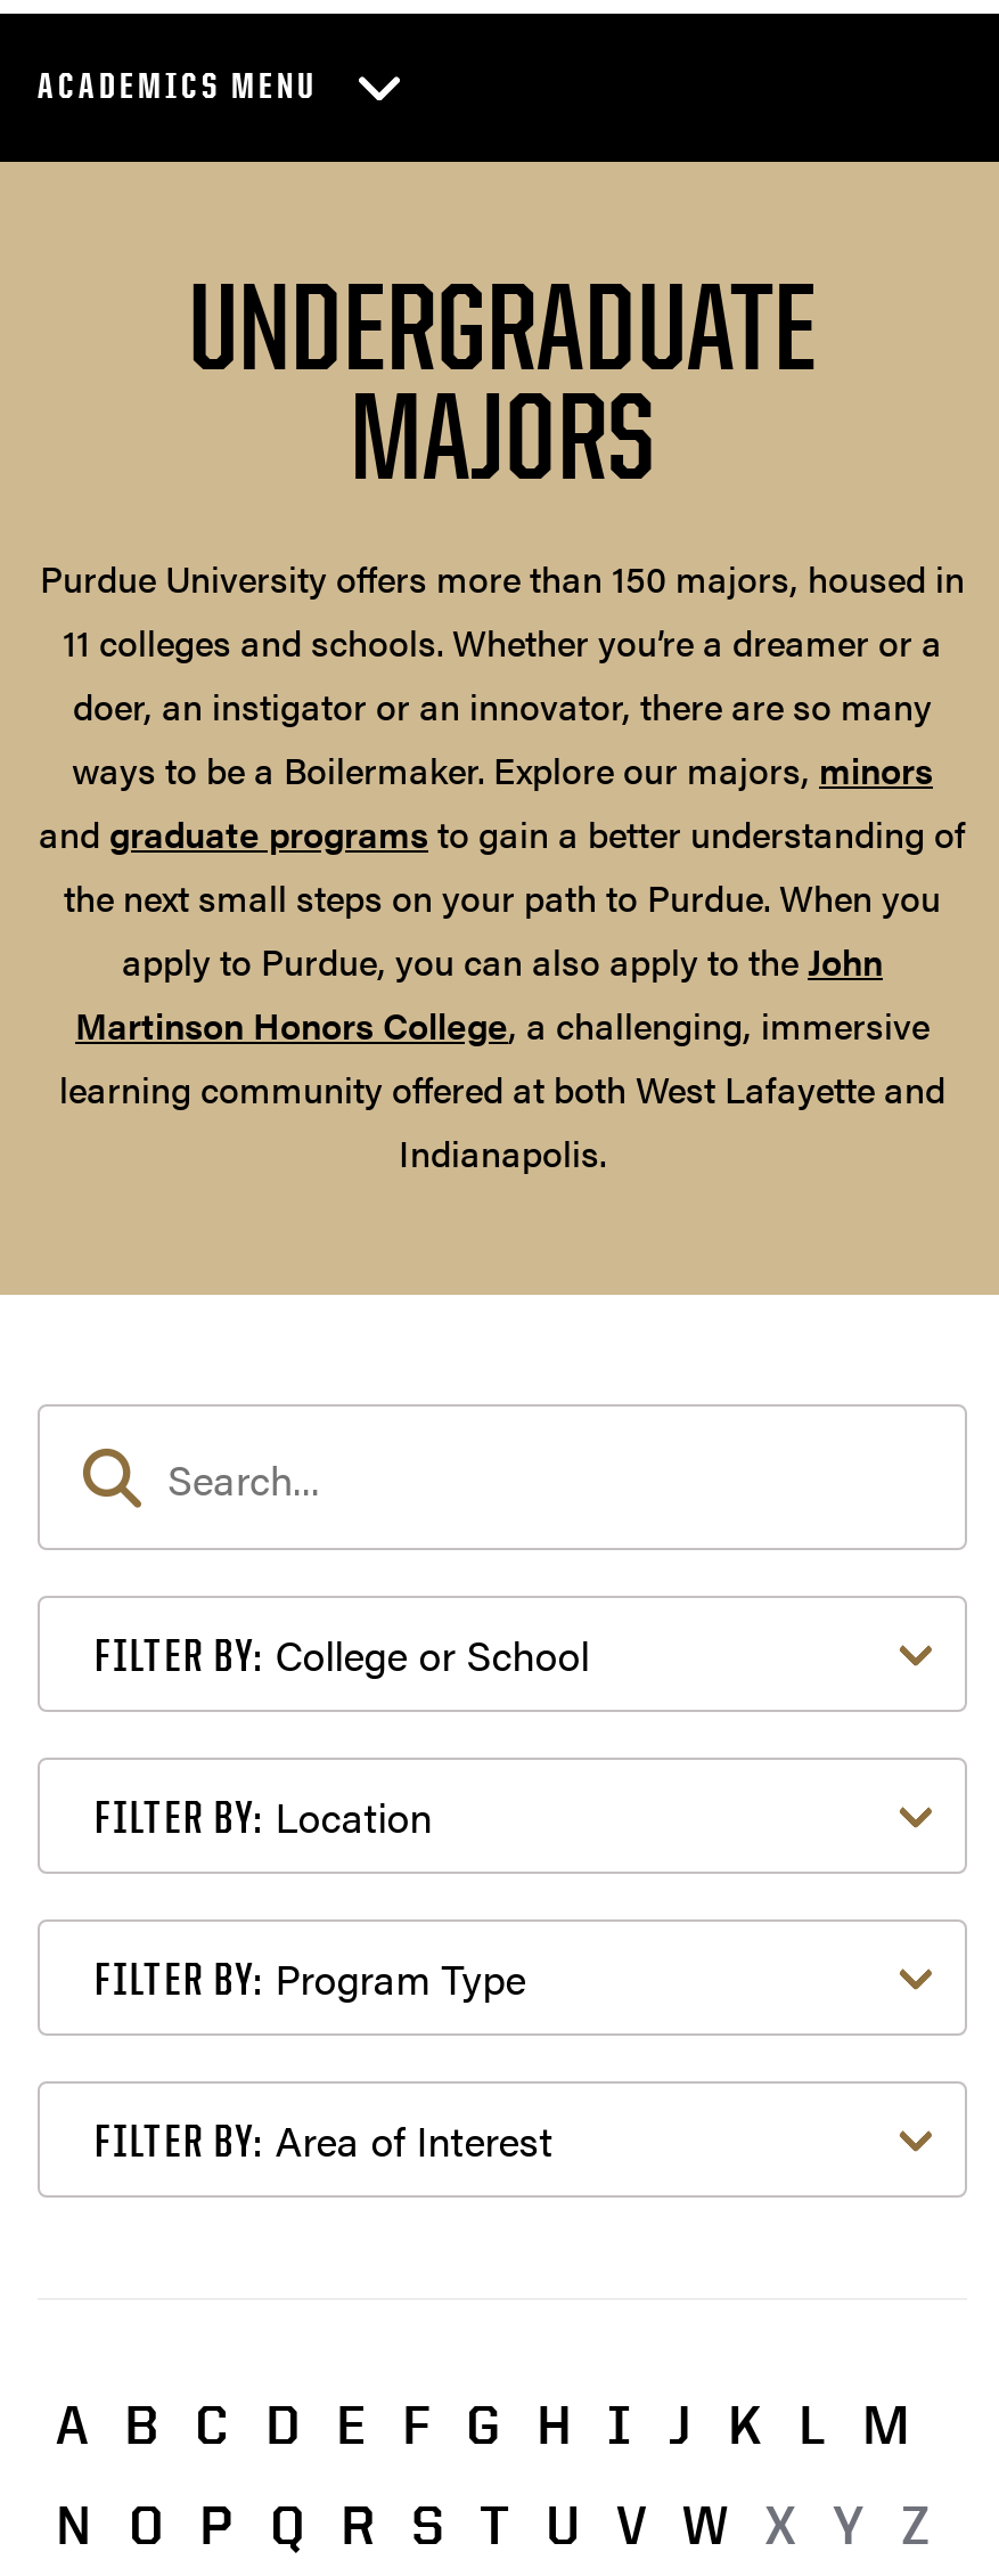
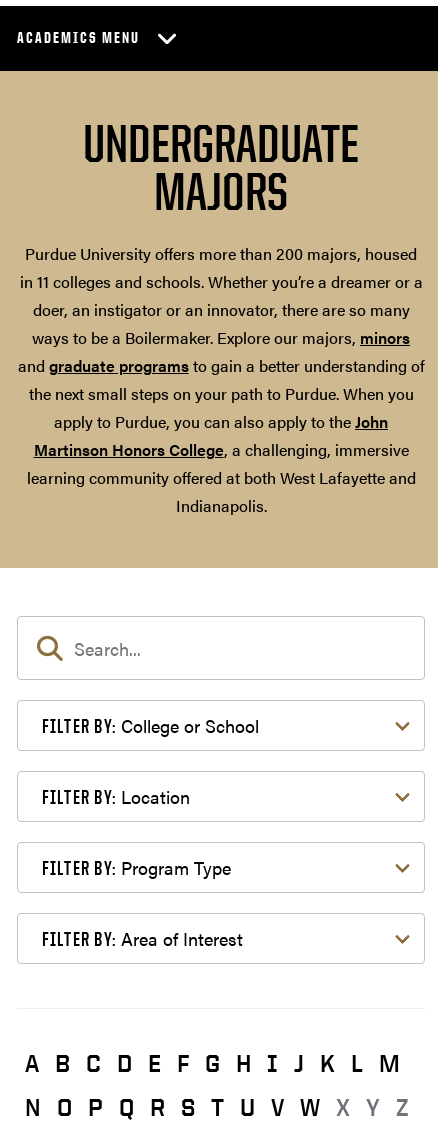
- Purdue University offers more than 150 majors, housed in
- 11 colleges and schools. Whether you’re a dreamer or a
+ Purdue University offers more than 200 majors, housed
+ in 11 colleges and schools. Whether you’re a dreamer or a
